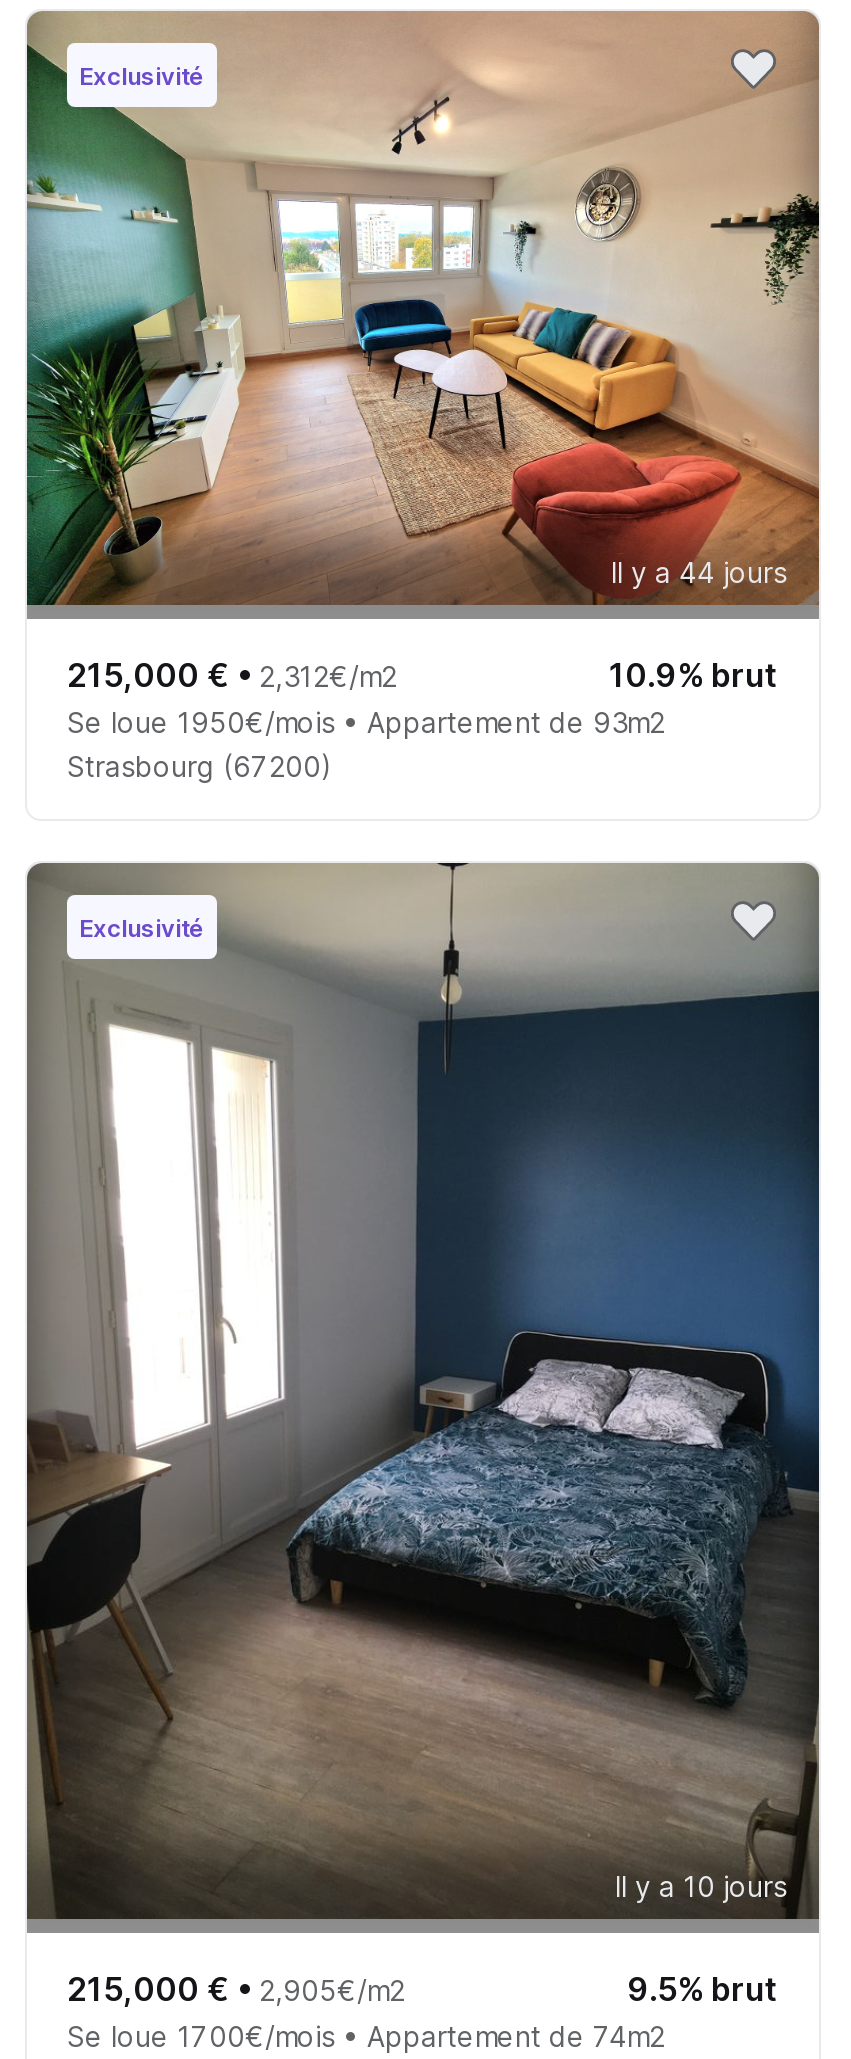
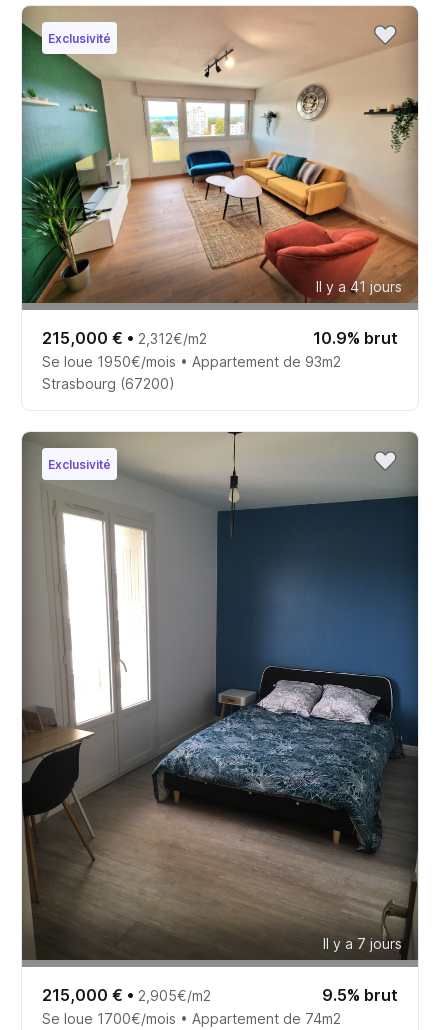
- Il y a 44 jours
+ Il y a 41 jours

- Il y a 10 jours
+ Il y a 7 jours
